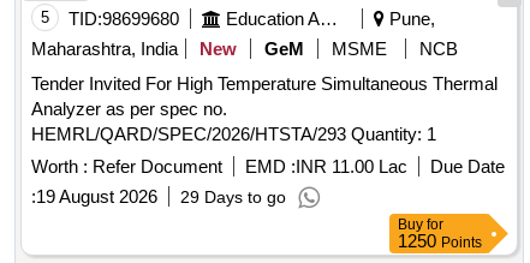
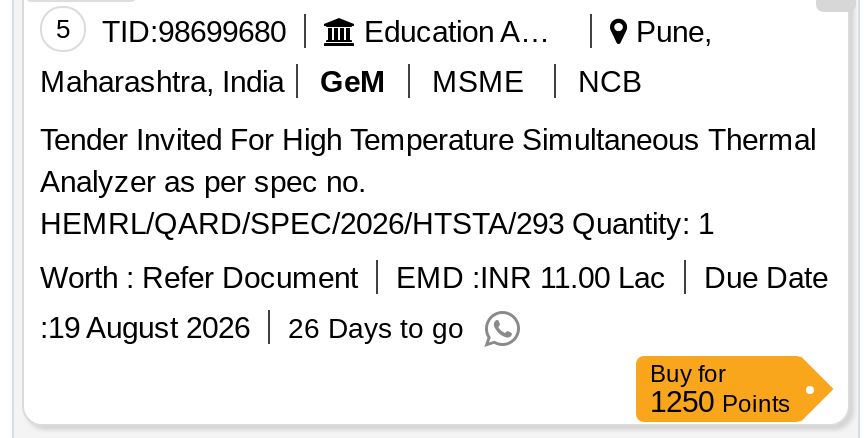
- New

- :19 August 2026 29 Days to go
+ :19 August 2026 26 Days to go
